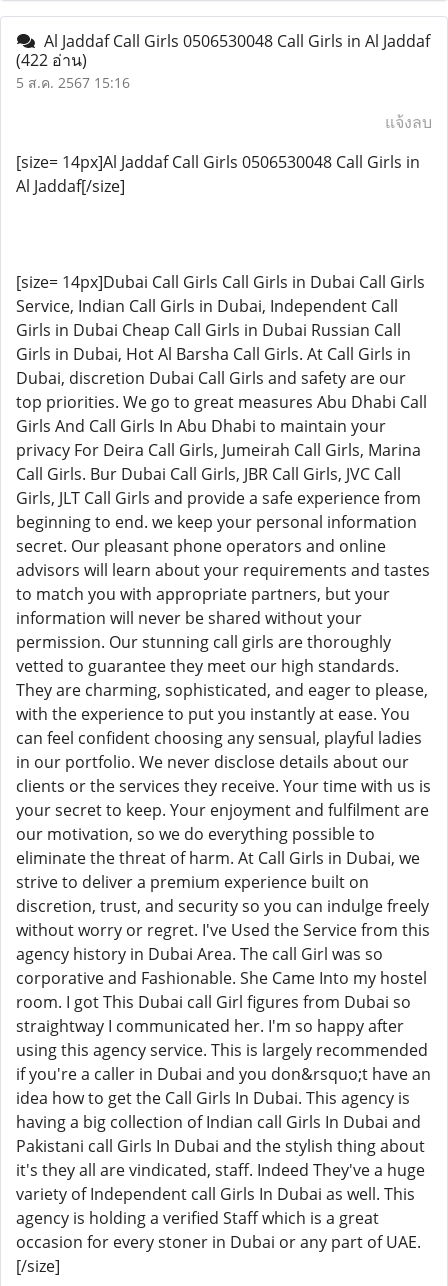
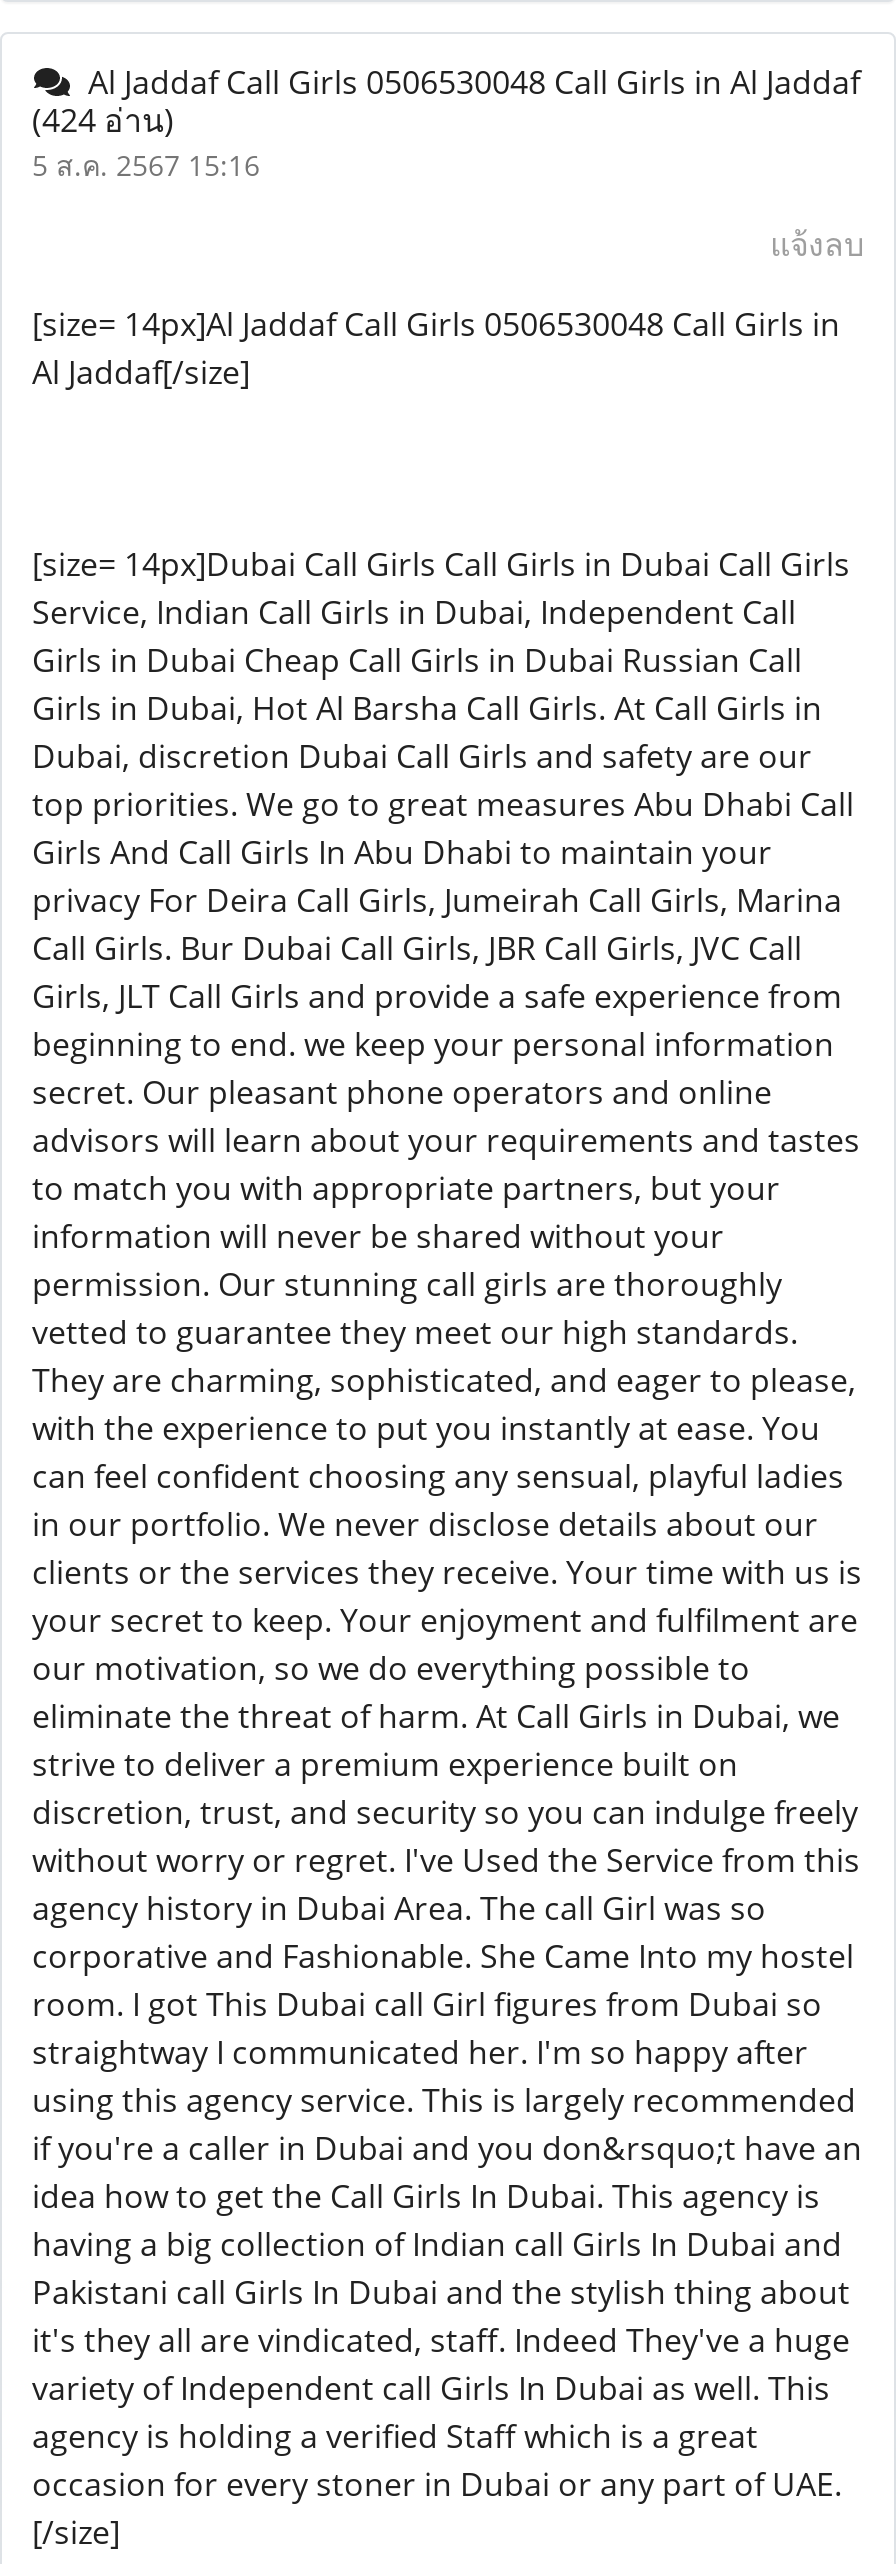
- (422 อ่าน)
+ (424 อ่าน)
